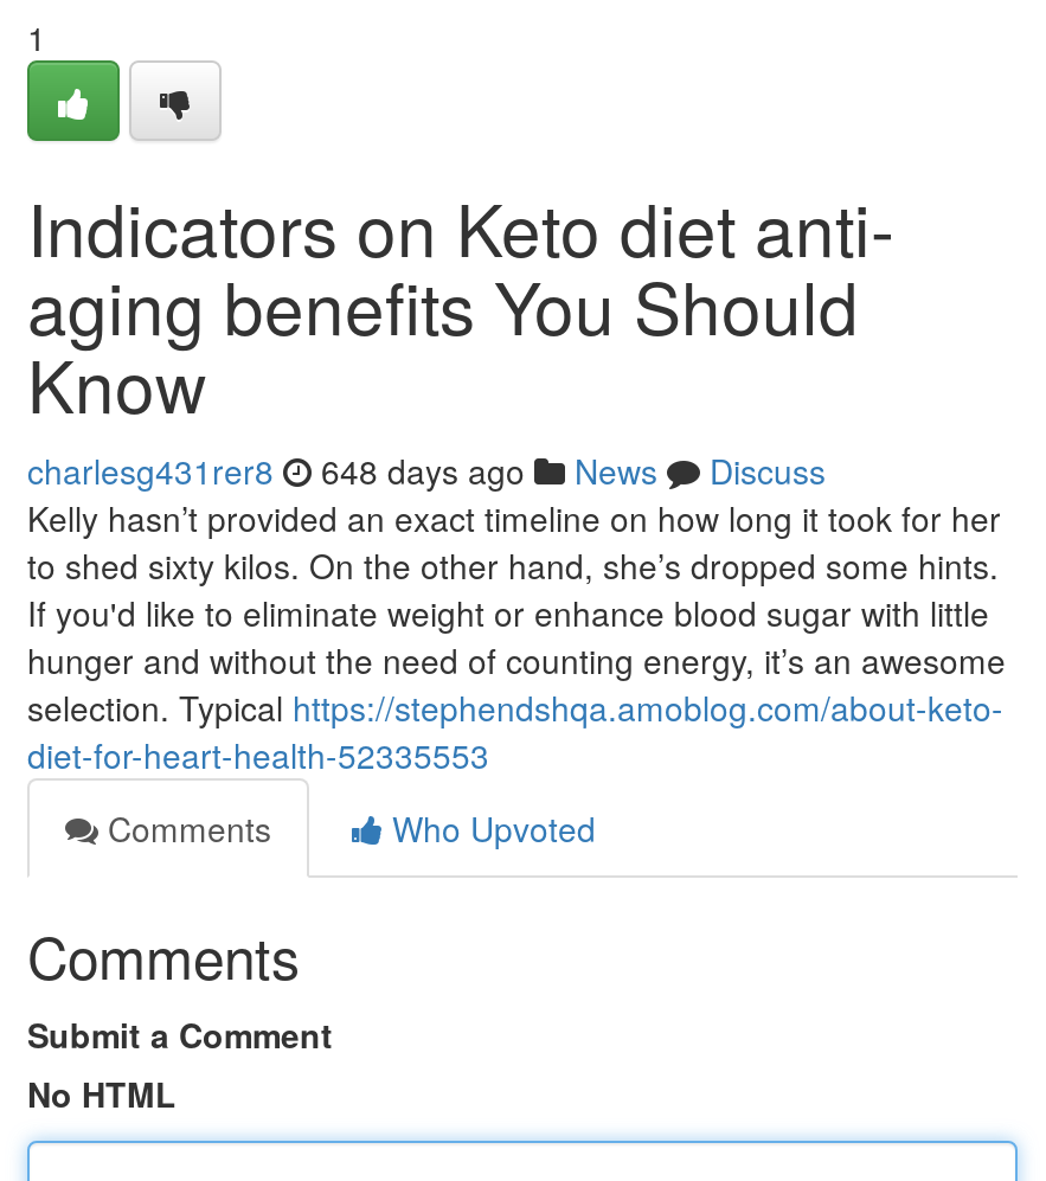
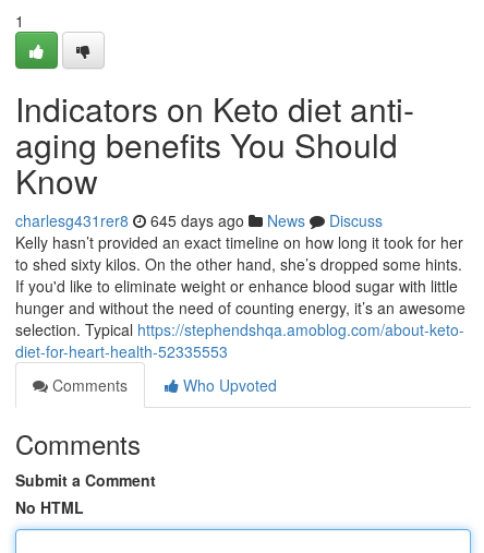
- charlesg431rer8 648 days ago News Discuss
+ charlesg431rer8 645 days ago News Discuss
